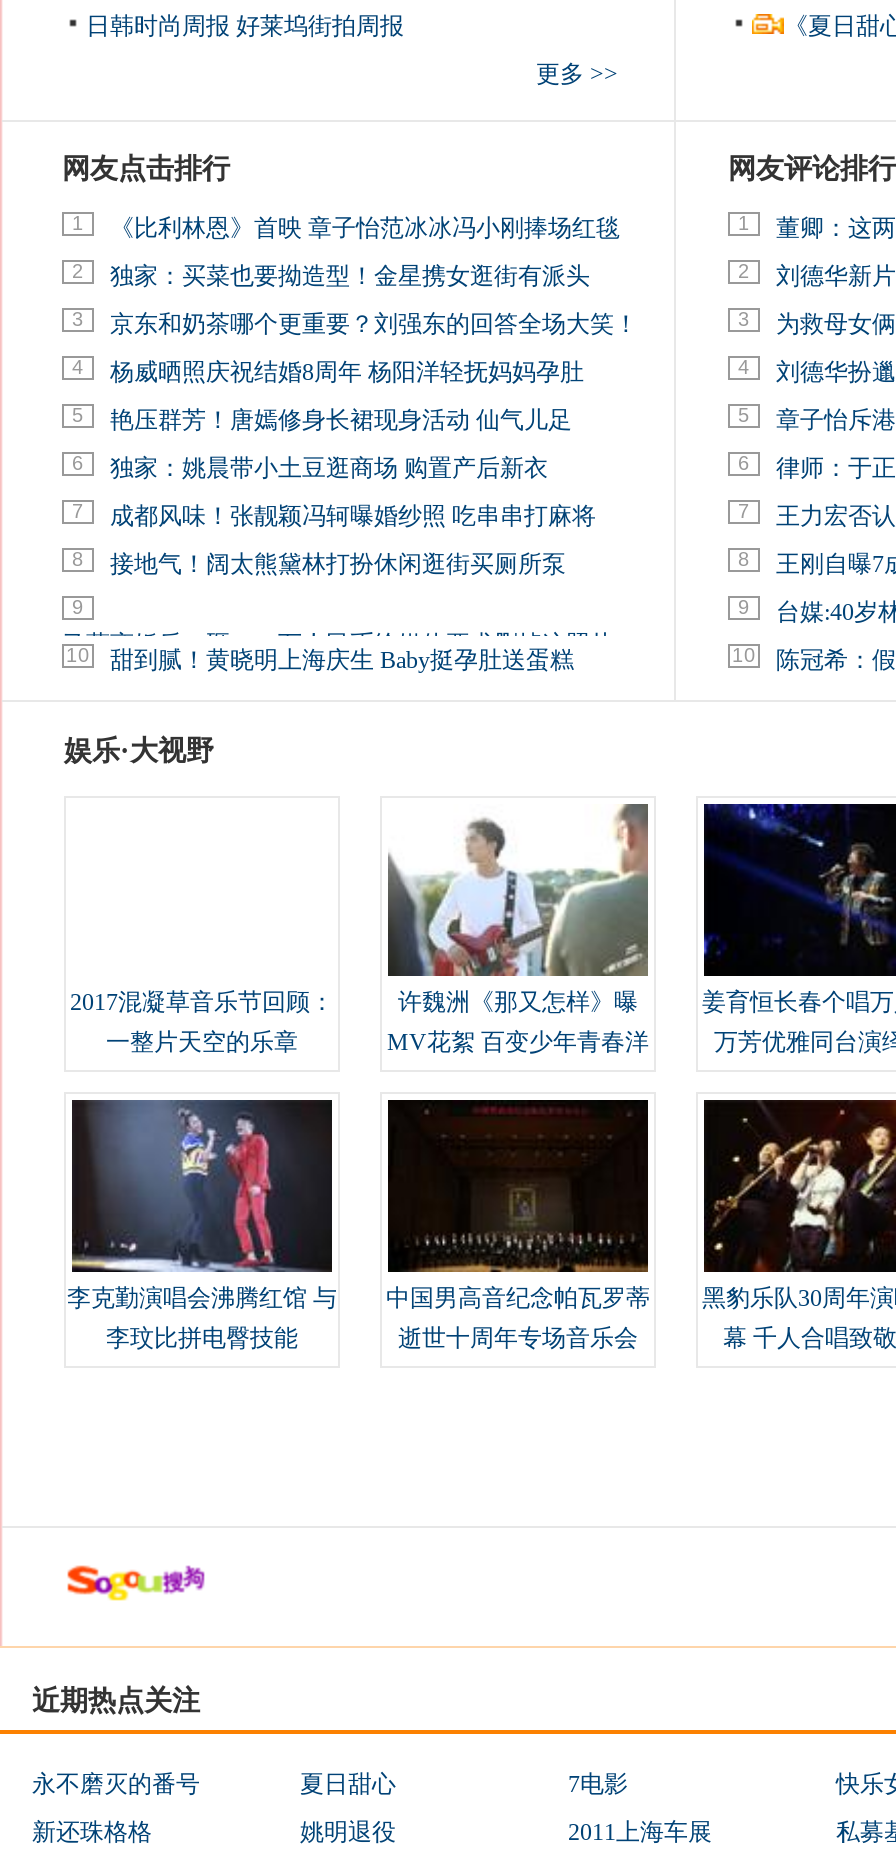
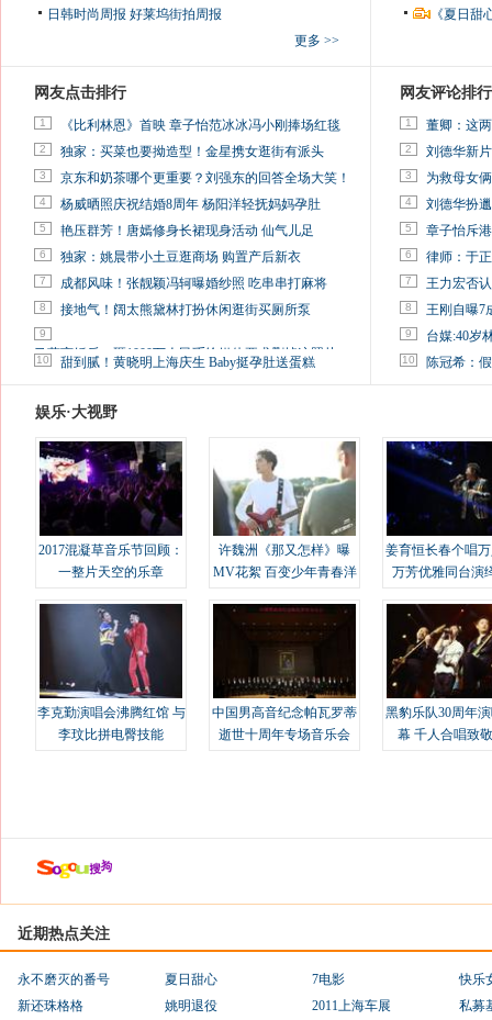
+ [image]
